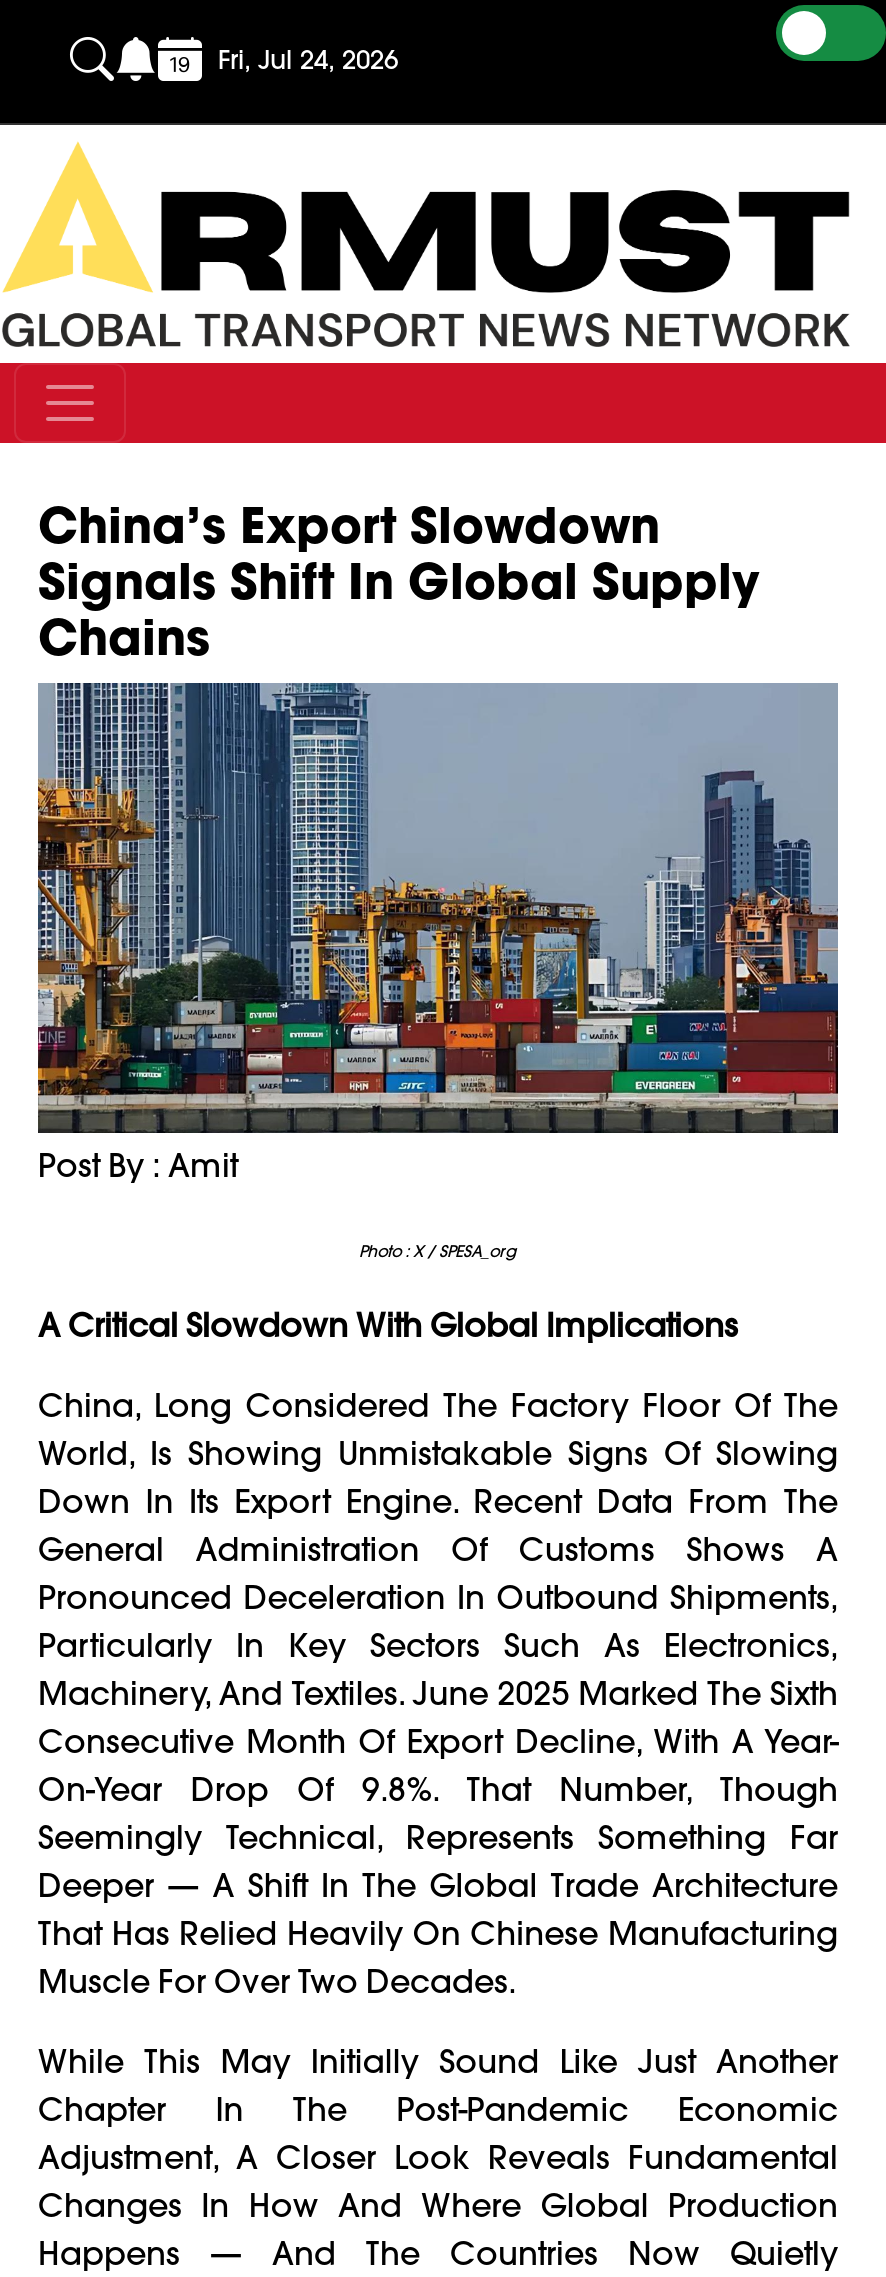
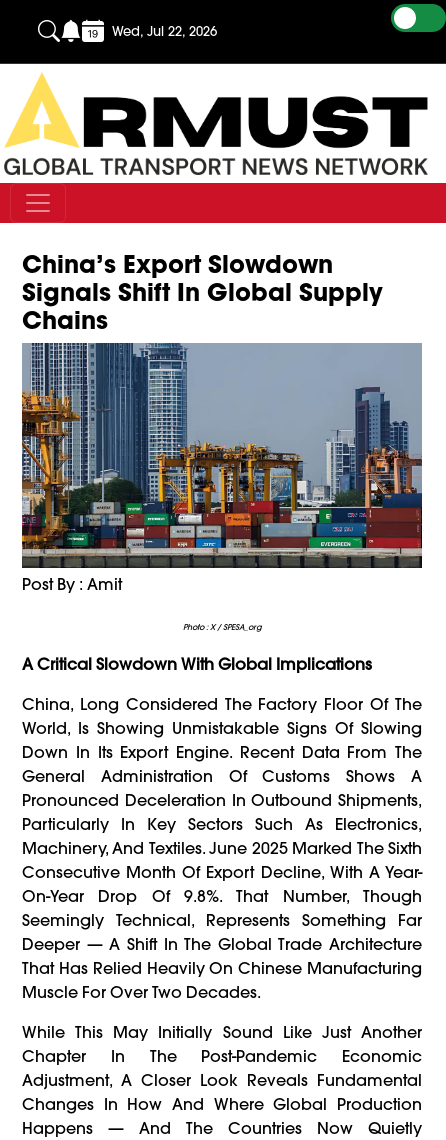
- Fri, Jul 24, 2026
+ Wed, Jul 22, 2026
